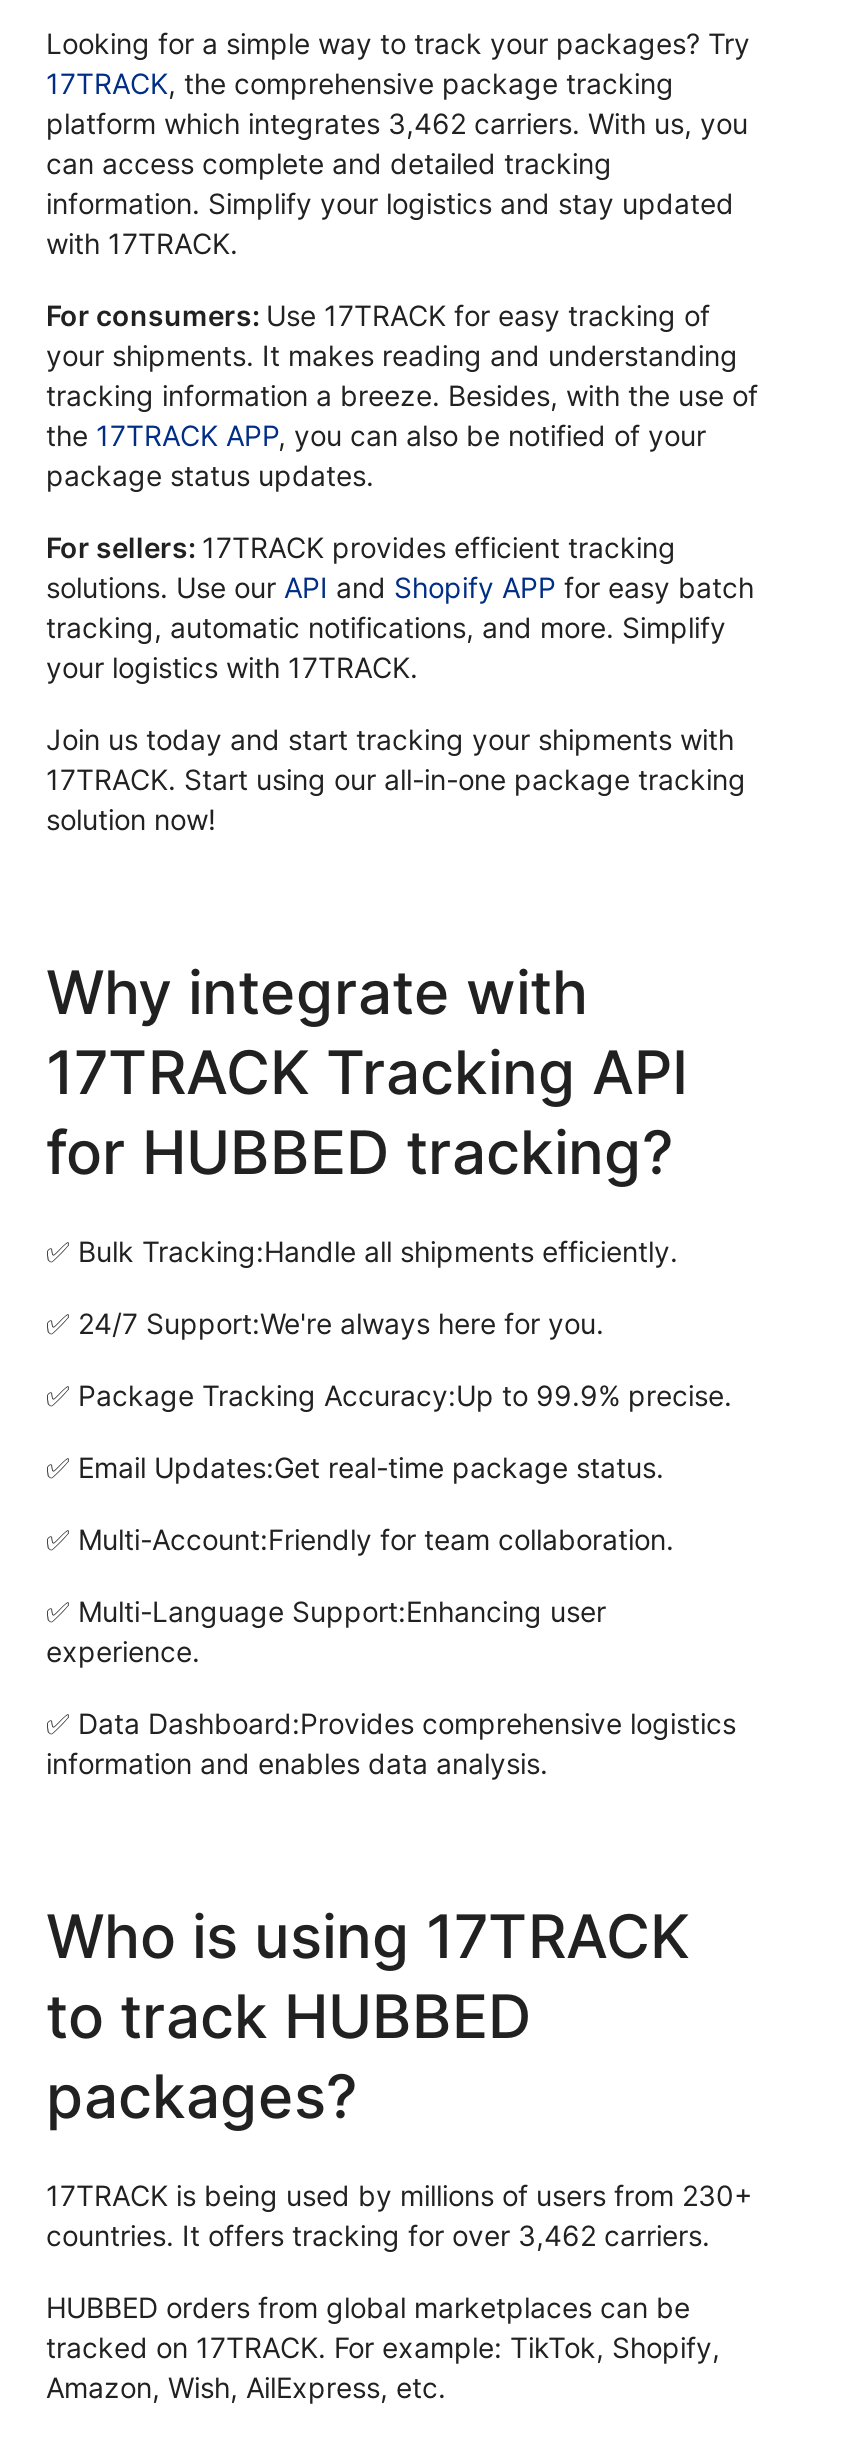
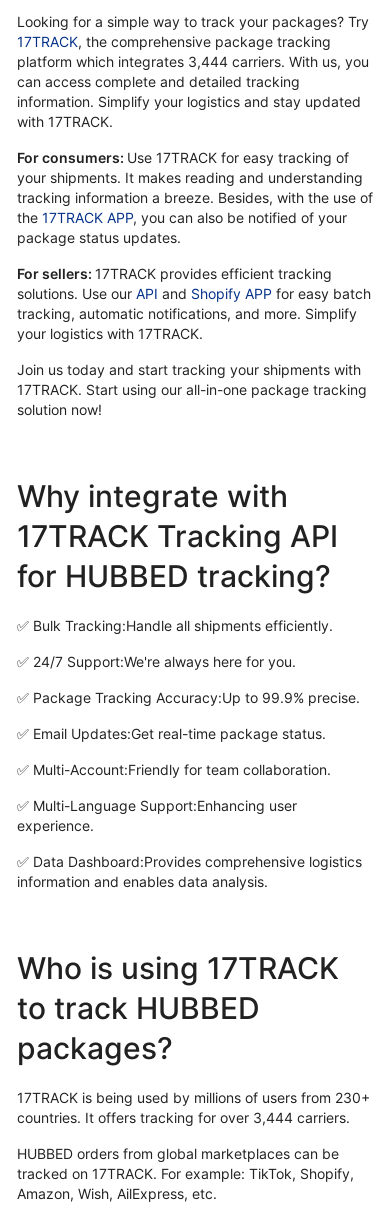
- platform which integrates 3,462 carriers. With us, you
+ platform which integrates 3,444 carriers. With us, you

- countries. It offers tracking for over 3,462 carriers.
+ countries. It offers tracking for over 3,444 carriers.
